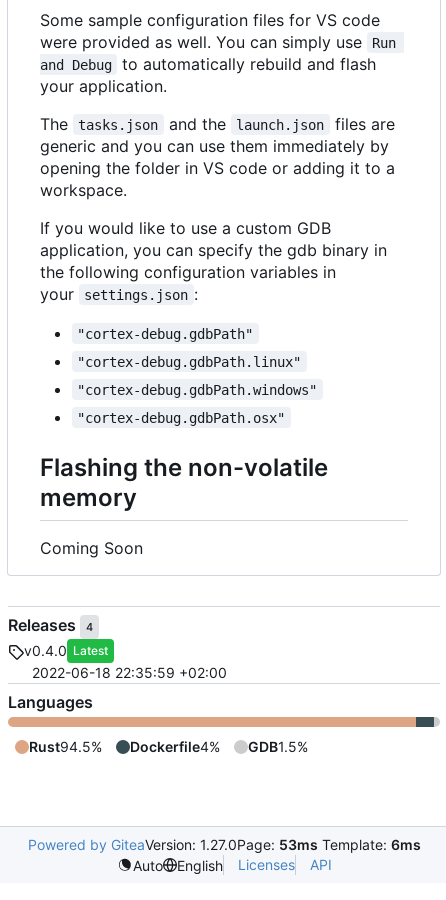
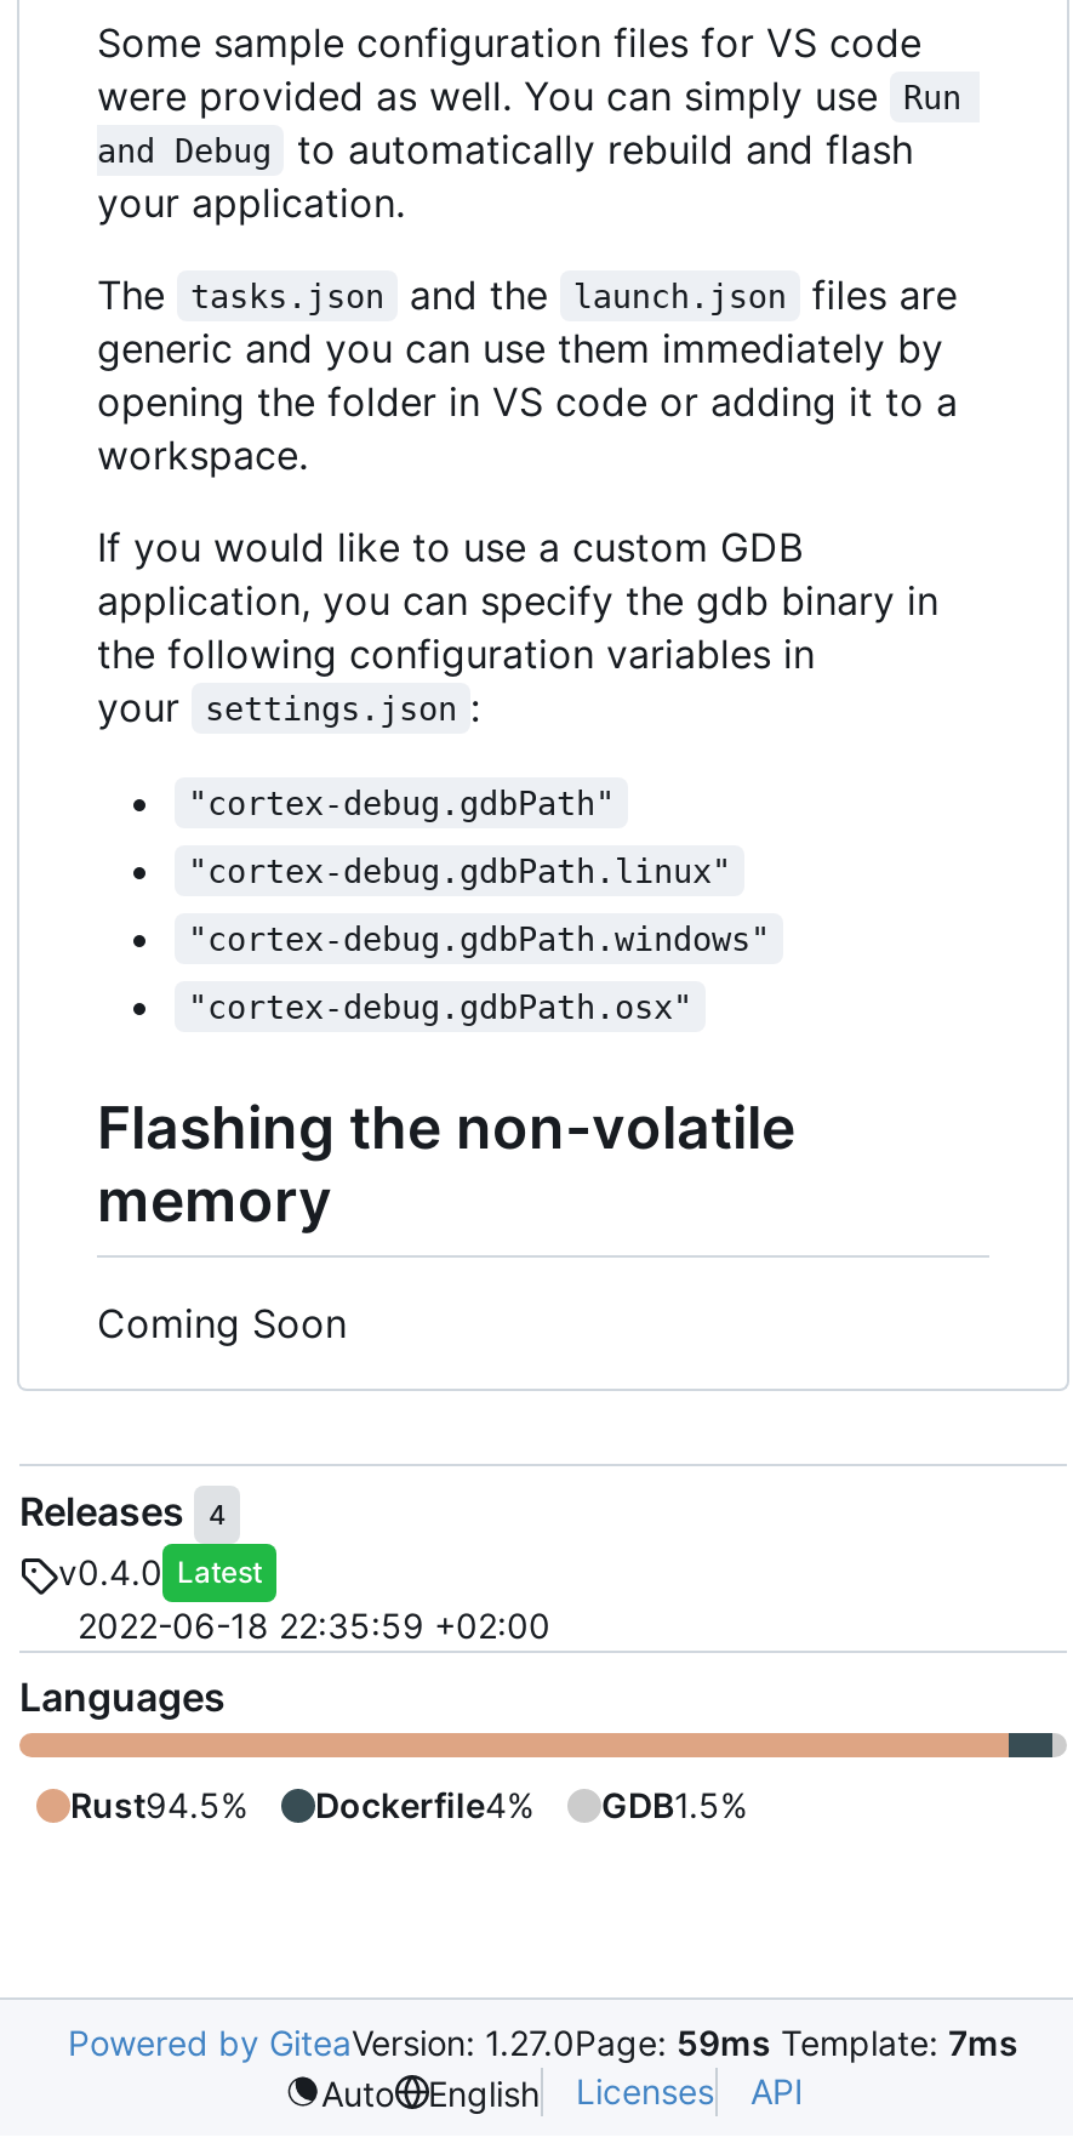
- Powered by GiteaVersion: 1.27.0Page: 53ms Template: 6ms
+ Powered by GiteaVersion: 1.27.0Page: 59ms Template: 7ms
